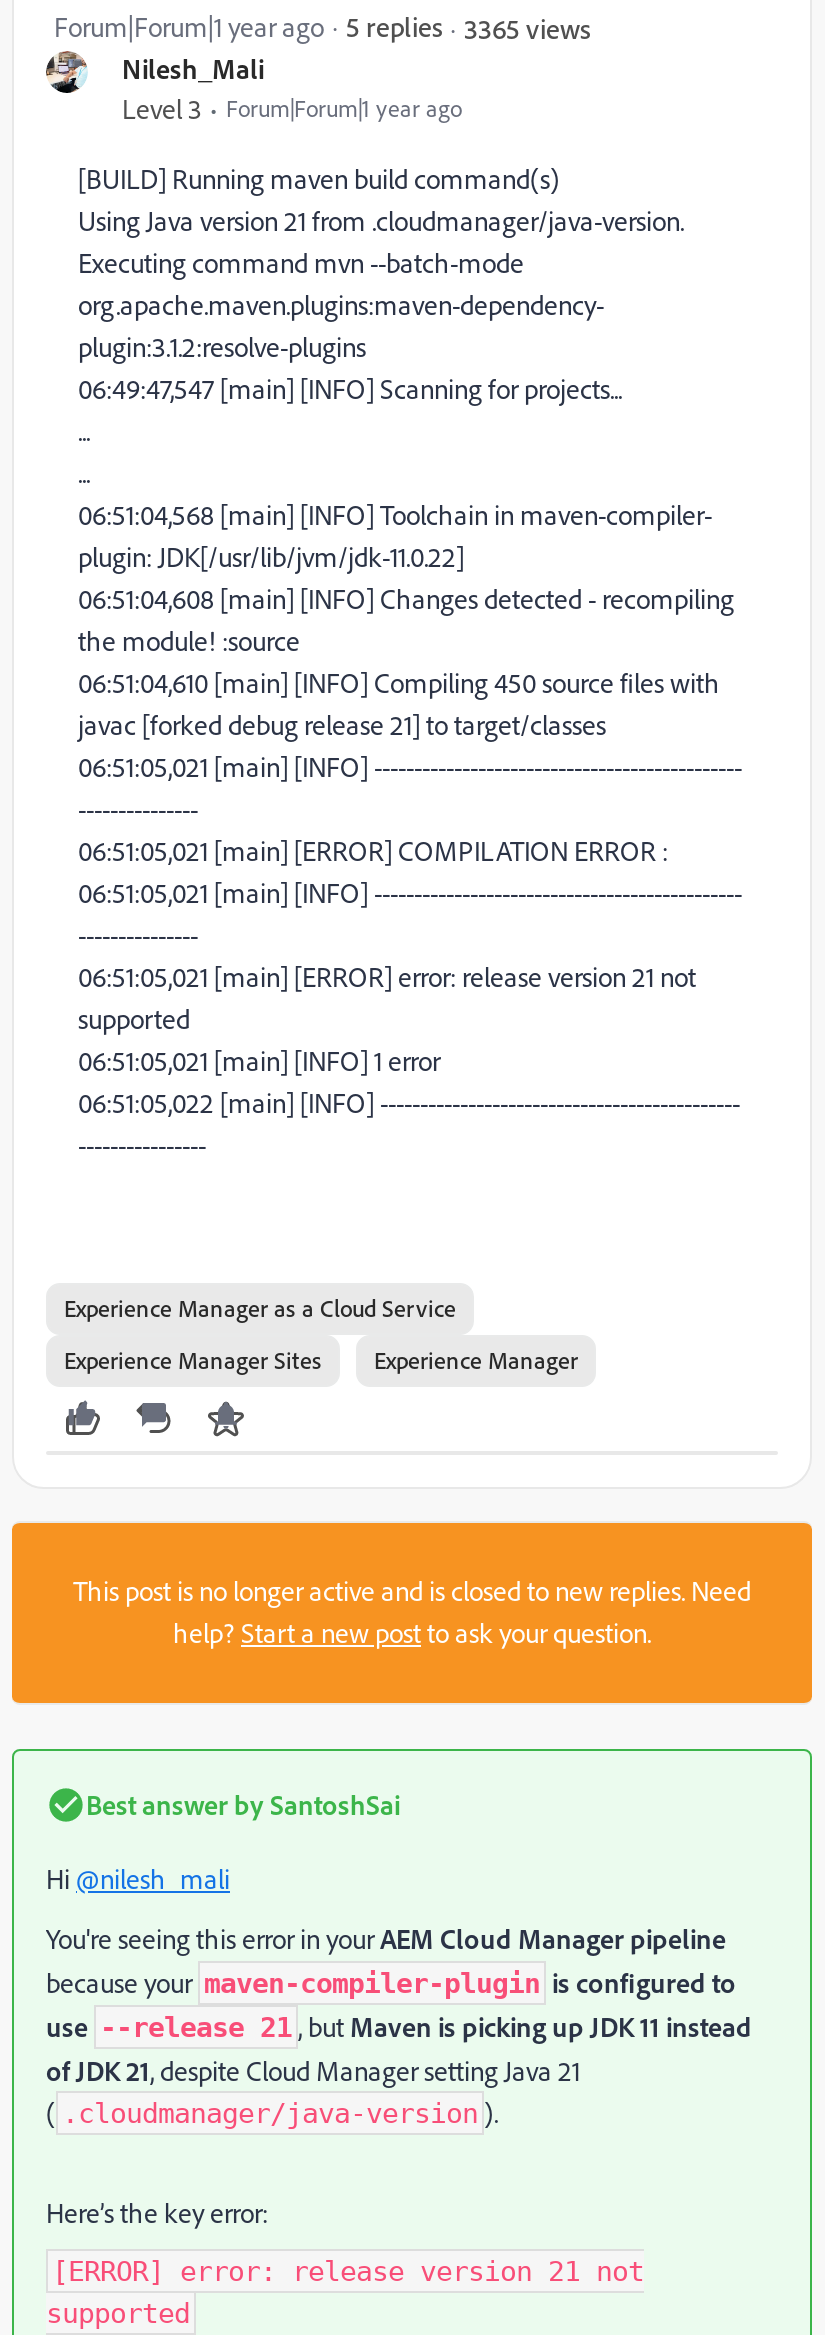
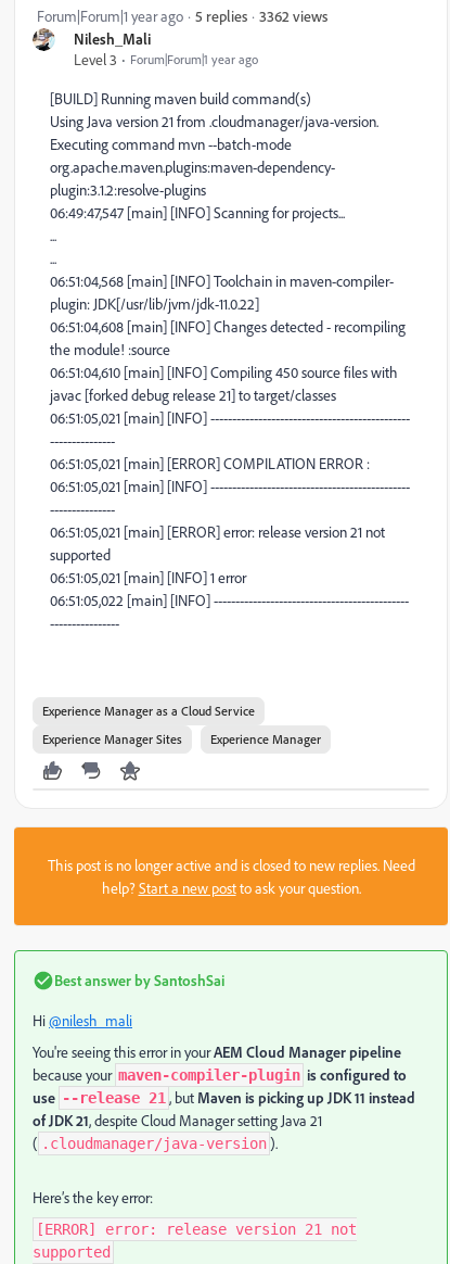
- 3365 views
+ 3362 views
